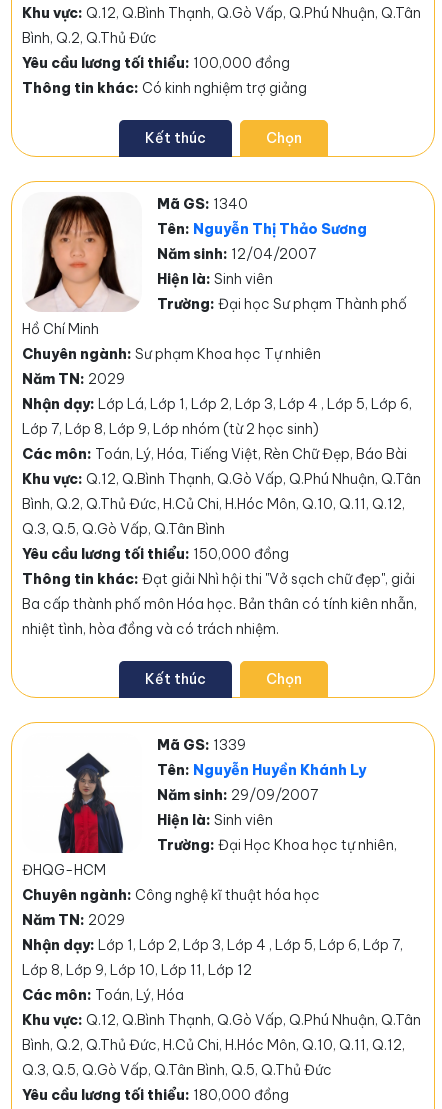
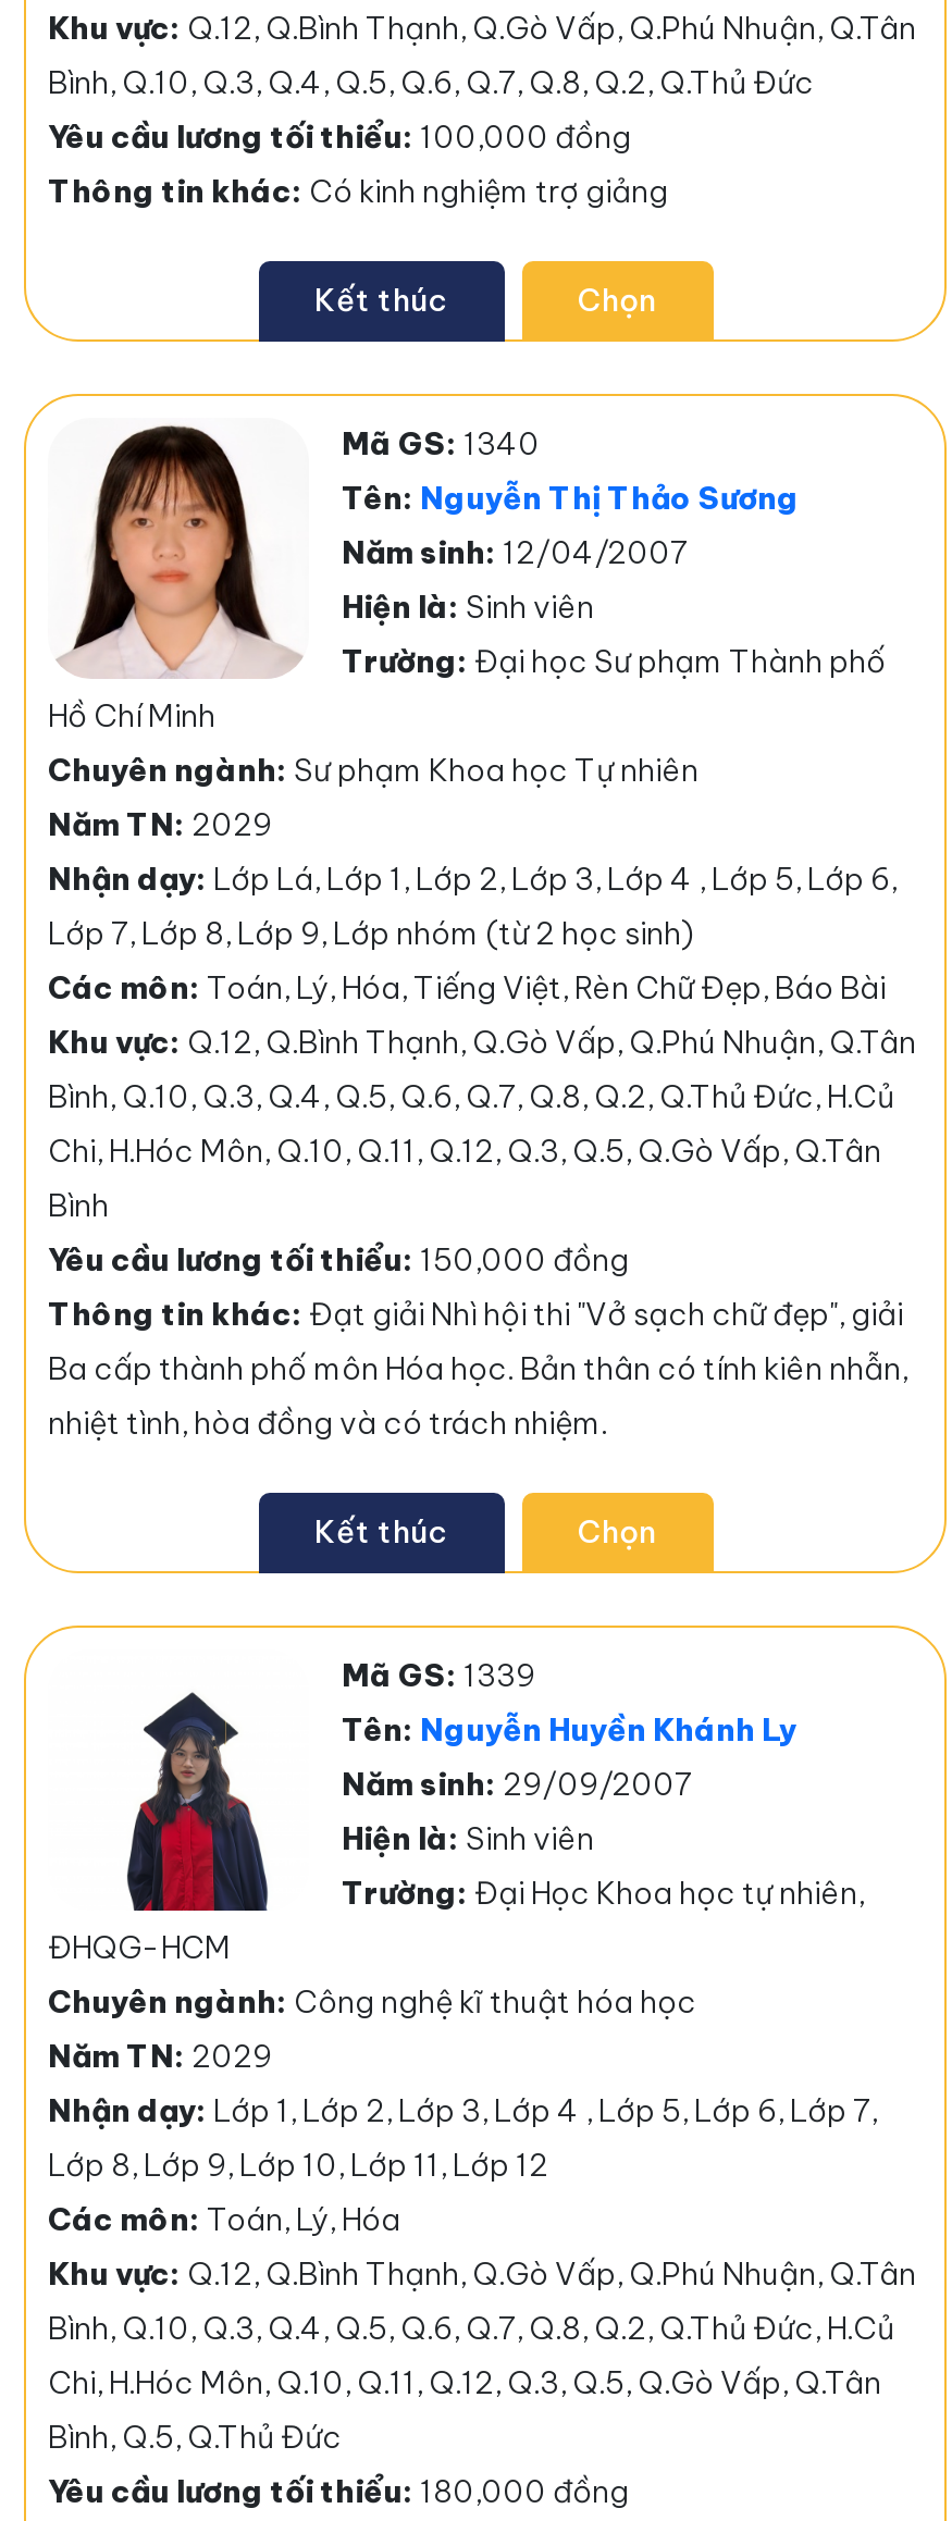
- Bình, Q.2, Q.Thủ Đức
+ Bình, Q.10, Q.3, Q.4, Q.5, Q.6, Q.7, Q.8, Q.2, Q.Thủ Đức

- Bình, Q.2, Q.Thủ Đức, H.Củ Chi, H.Hóc Môn, Q.10, Q.11, Q.12,
- Q.3, Q.5, Q.Gò Vấp, Q.Tân Bình
+ Bình, Q.10, Q.3, Q.4, Q.5, Q.6, Q.7, Q.8, Q.2, Q.Thủ Đức, H.Củ
+ Chi, H.Hóc Môn, Q.10, Q.11, Q.12, Q.3, Q.5, Q.Gò Vấp, Q.Tân
+ Bình

- Bình, Q.2, Q.Thủ Đức, H.Củ Chi, H.Hóc Môn, Q.10, Q.11, Q.12,
- Q.3, Q.5, Q.Gò Vấp, Q.Tân Bình, Q.5, Q.Thủ Đức
+ Bình, Q.10, Q.3, Q.4, Q.5, Q.6, Q.7, Q.8, Q.2, Q.Thủ Đức, H.Củ
+ Chi, H.Hóc Môn, Q.10, Q.11, Q.12, Q.3, Q.5, Q.Gò Vấp, Q.Tân
+ Bình, Q.5, Q.Thủ Đức
